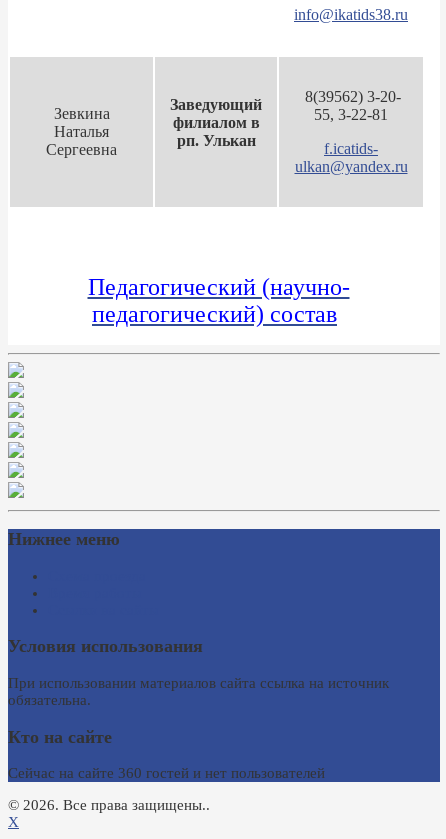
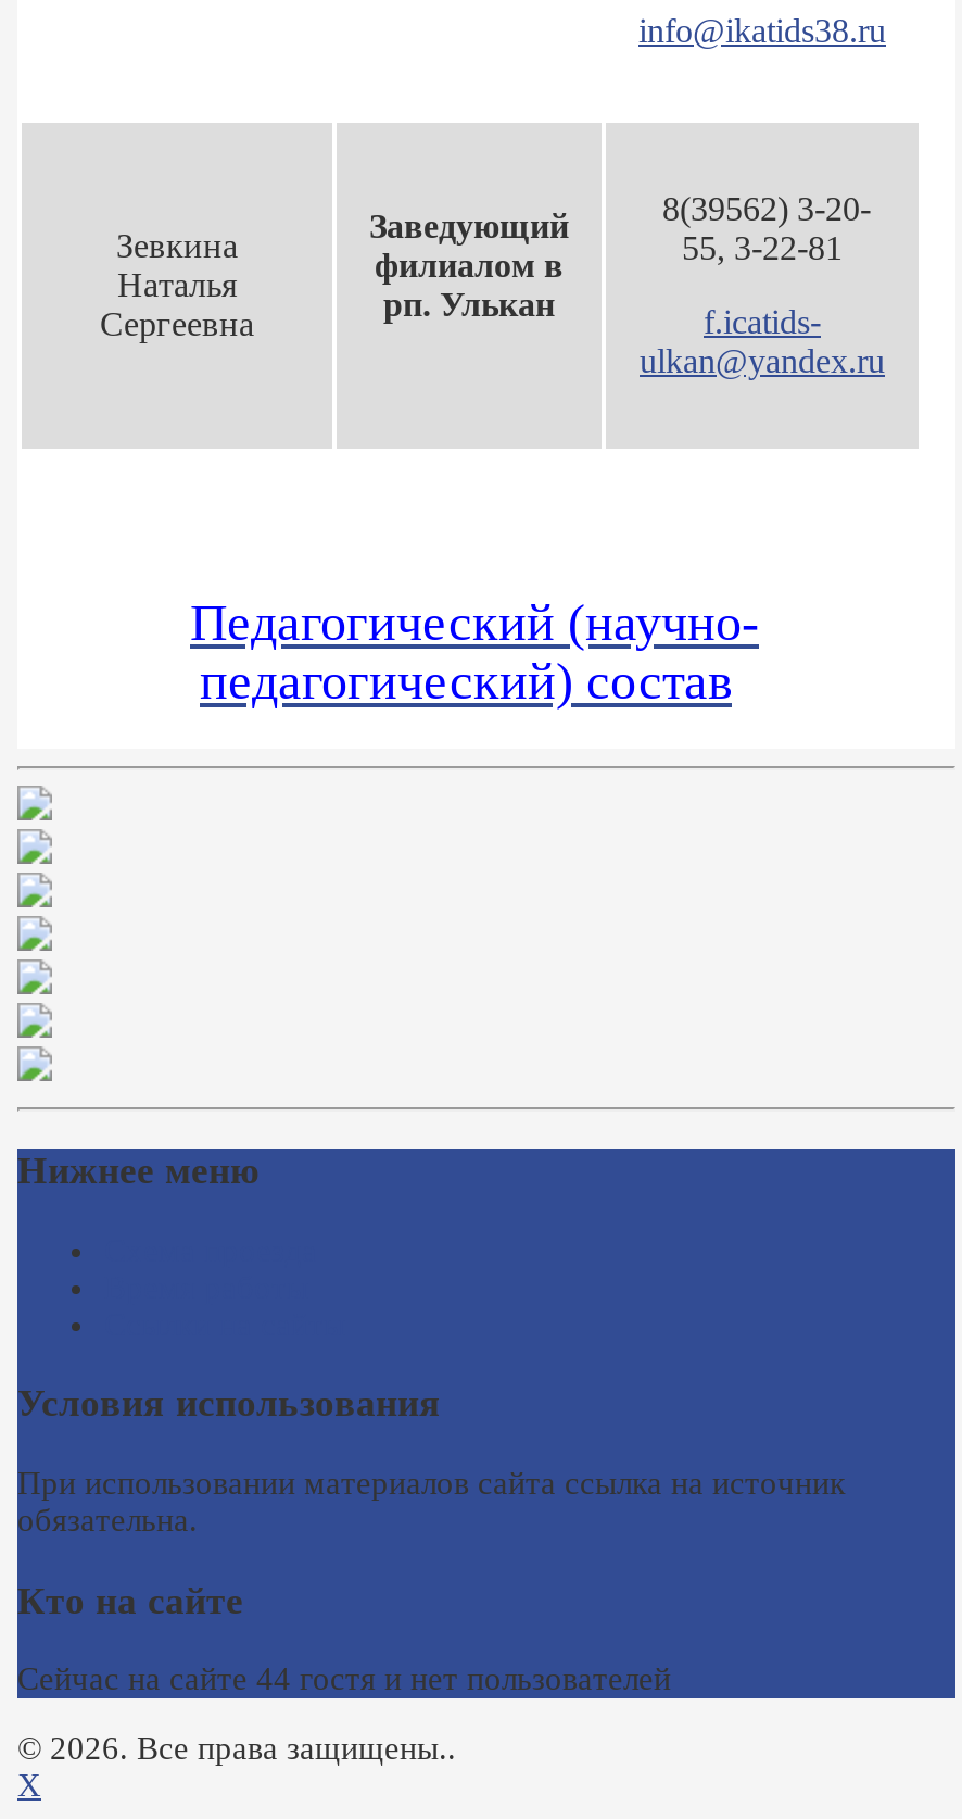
- Сейчас на сайте 360 гостей и нет пользователей
+ Сейчас на сайте 44 гостя и нет пользователей
